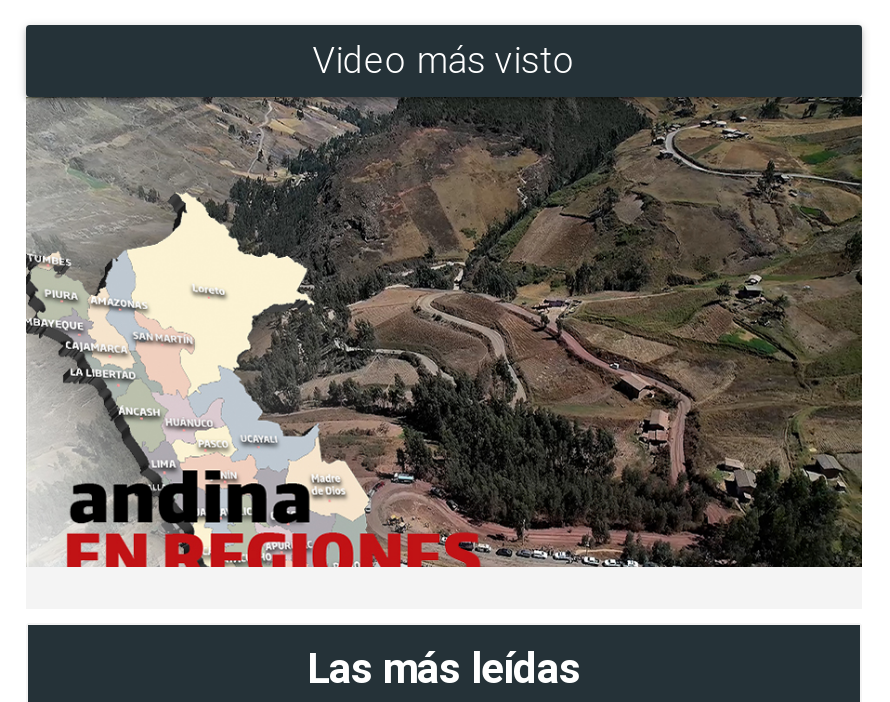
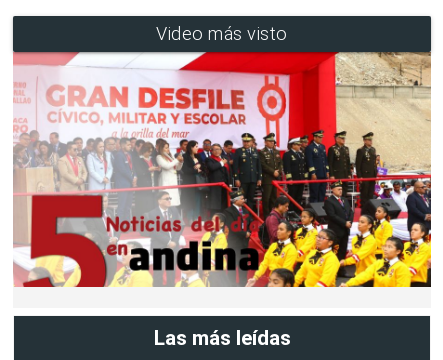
- [image]
+ [image]
